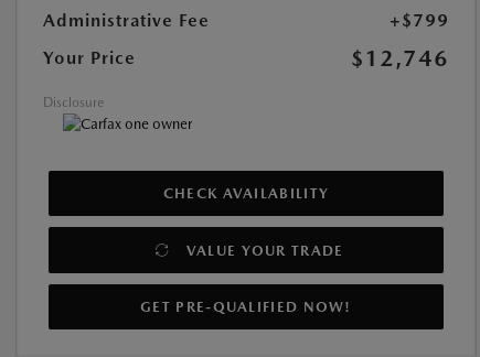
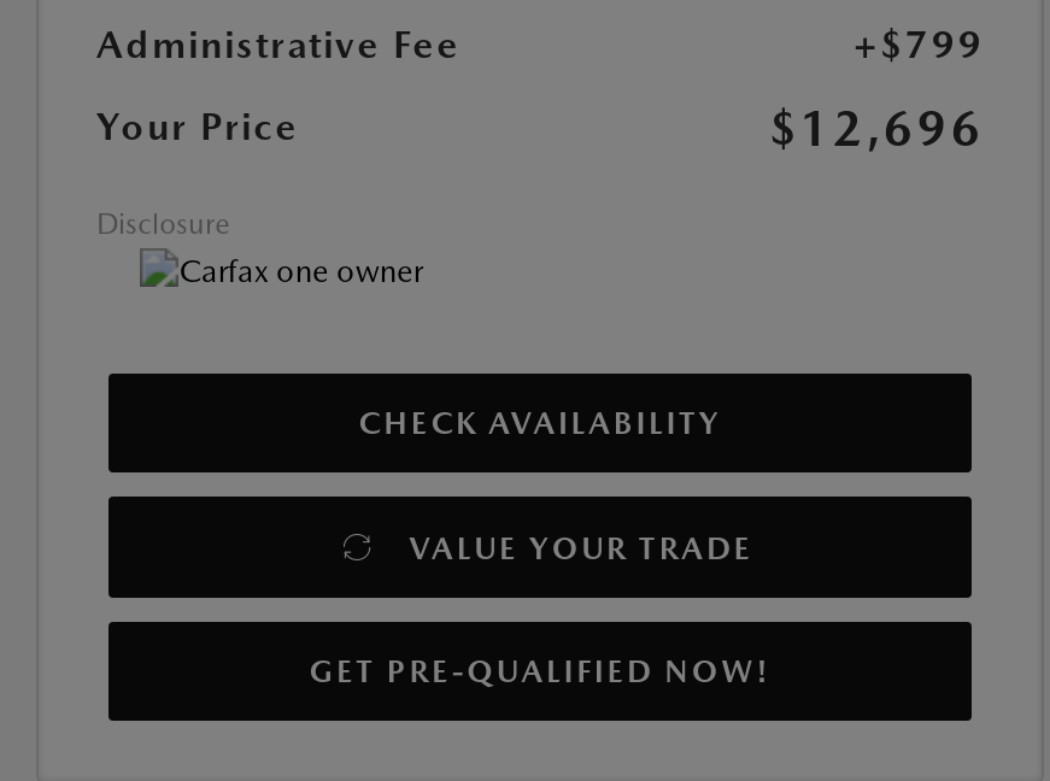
- $12,746
+ $12,696
